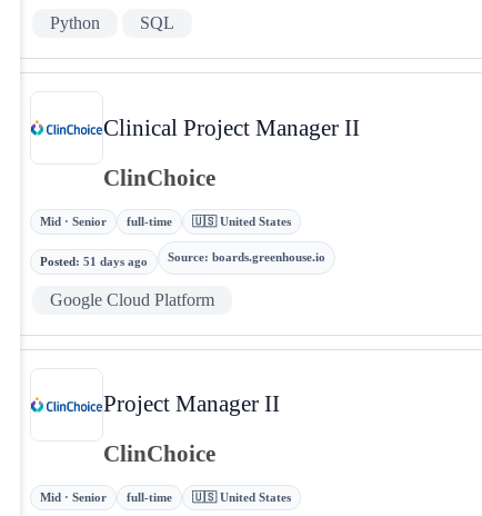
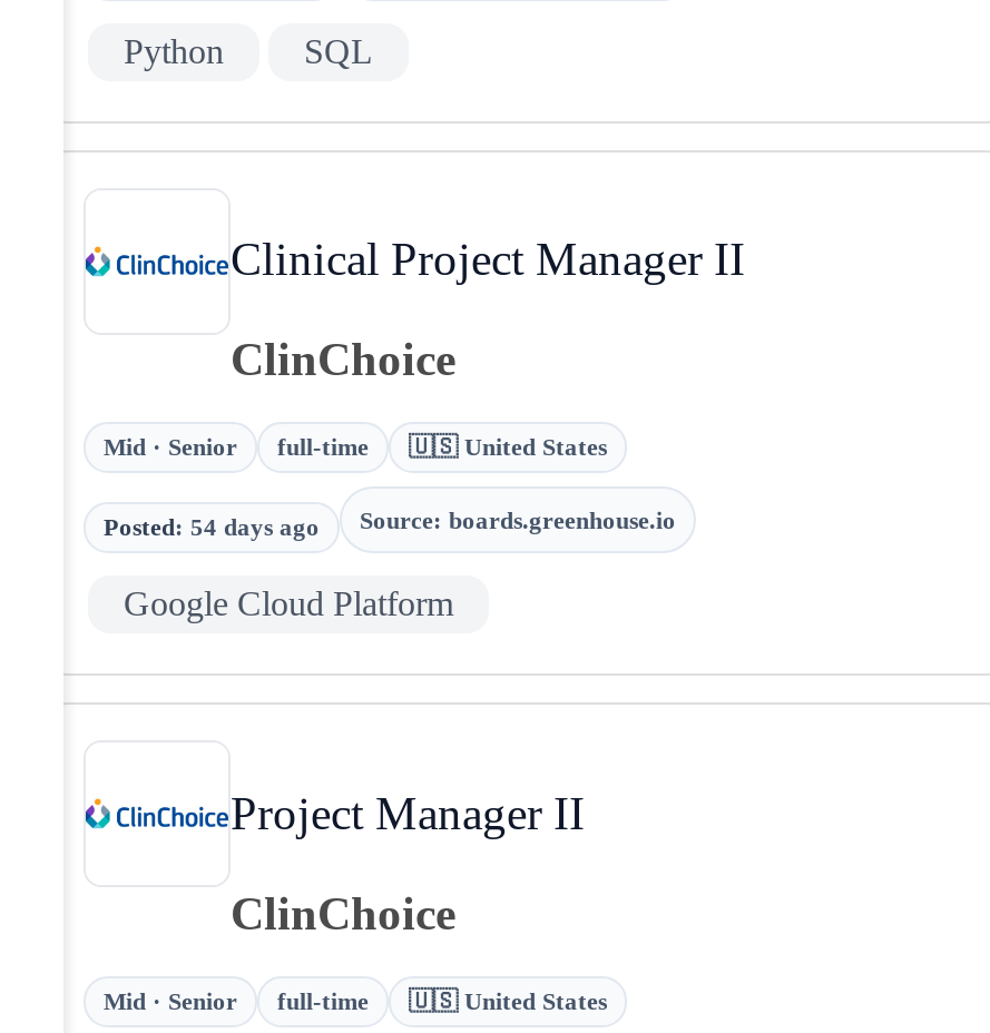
- Posted: 51 days ago
+ Posted: 54 days ago
